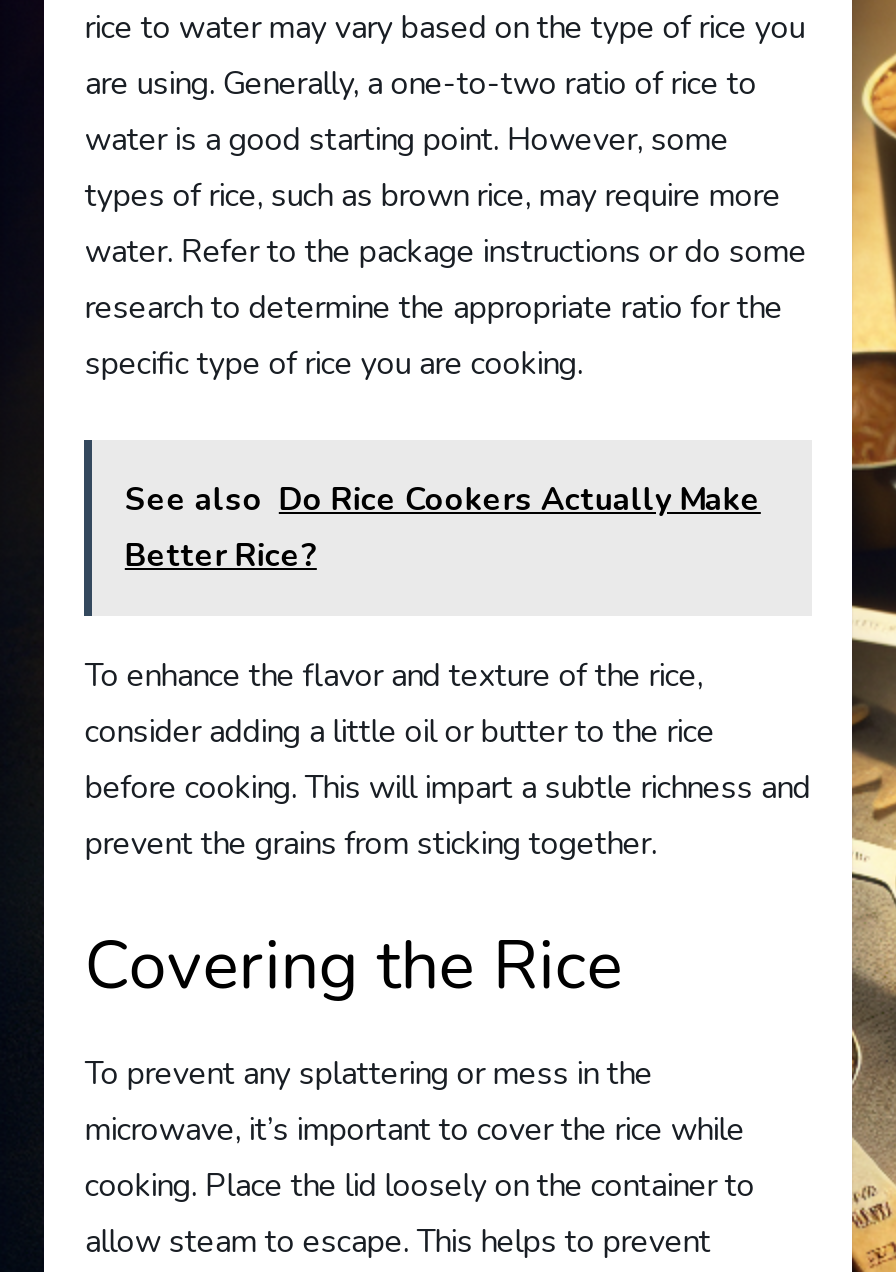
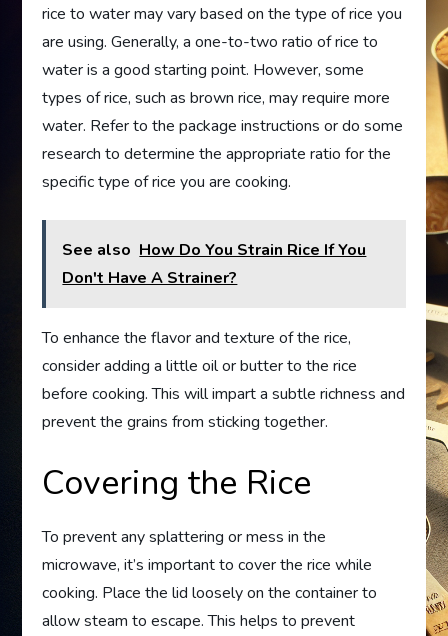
- See also Do Rice Cookers Actually Make
- Better Rice?
+ See also How Do You Strain Rice If You
+ Don't Have A Strainer?
